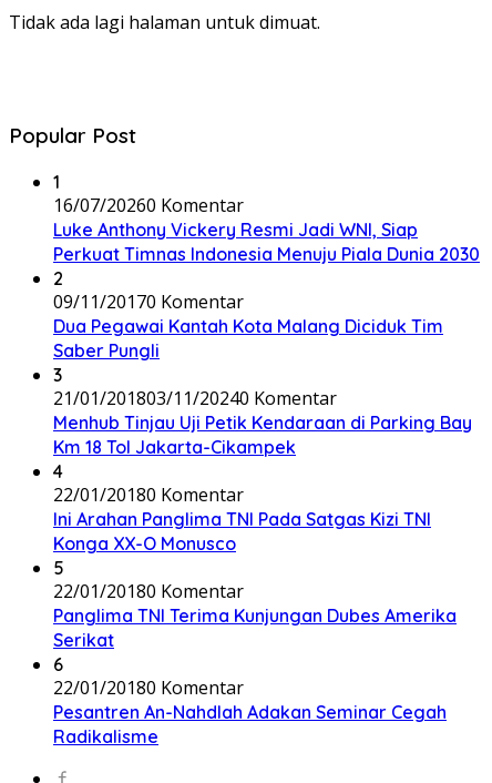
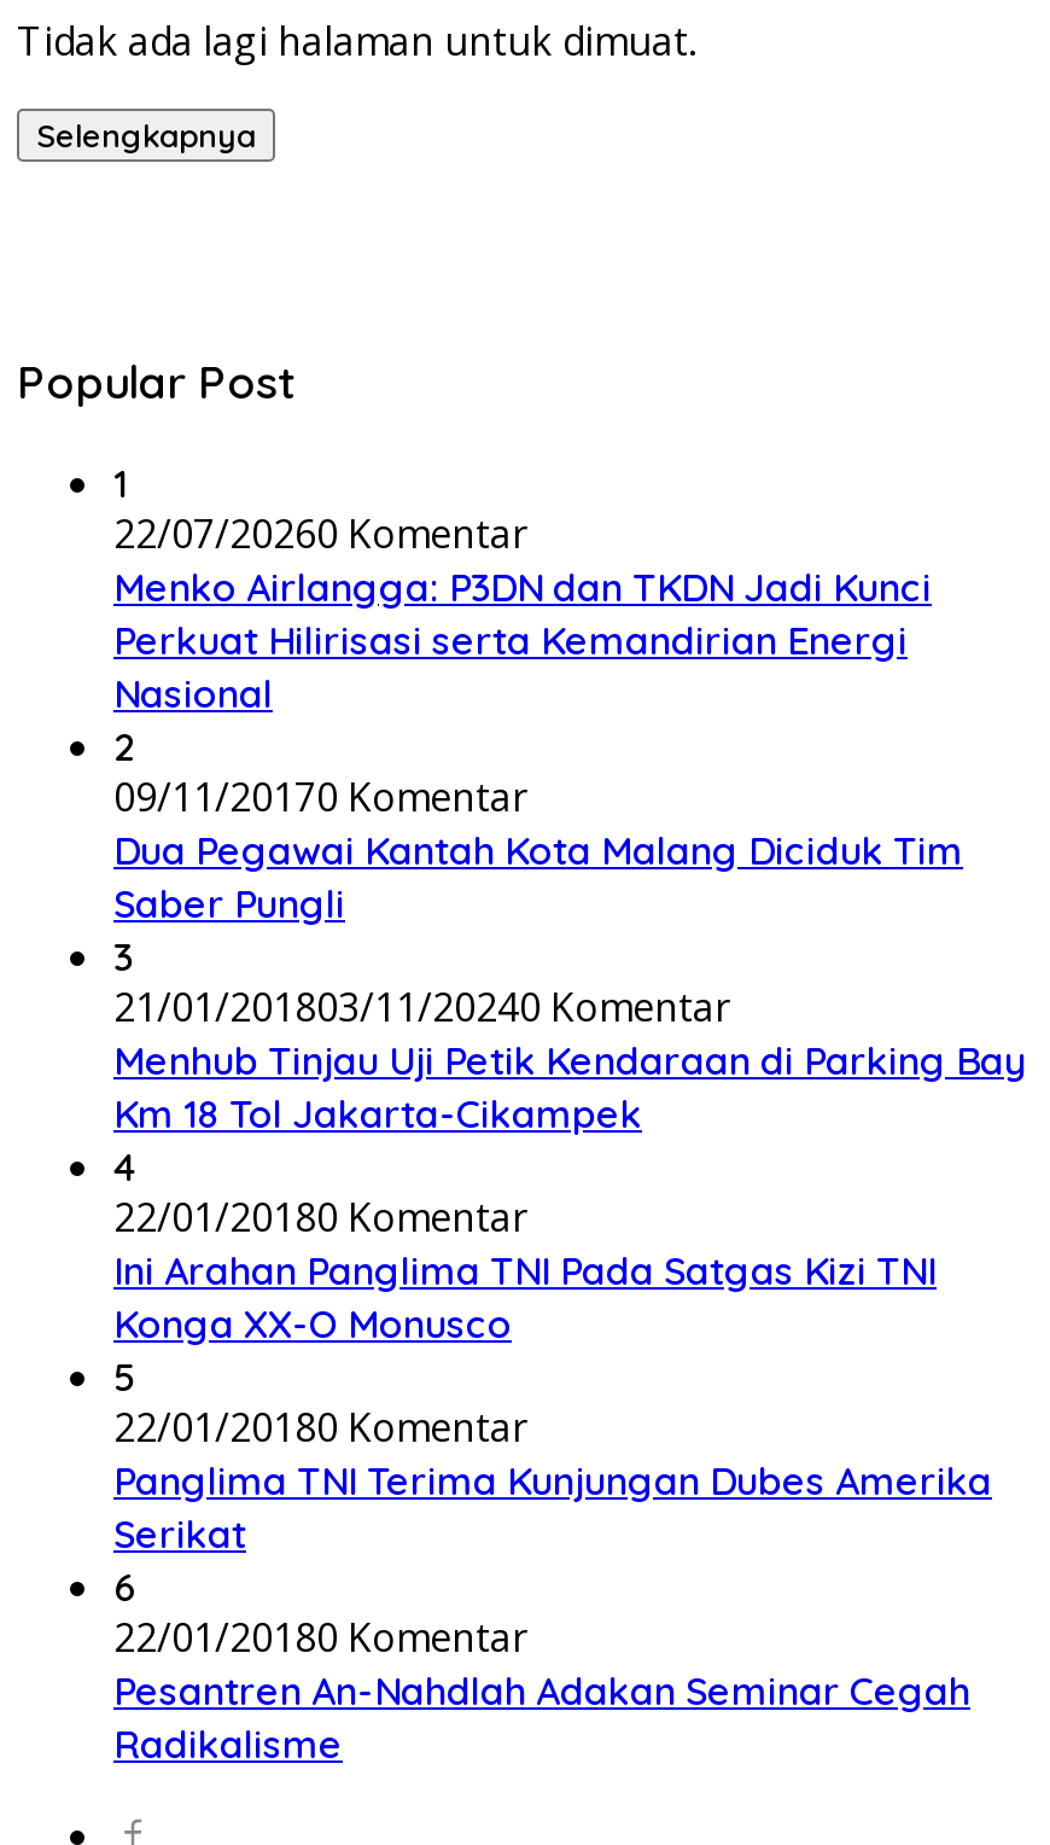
+ Selengkapnya

- 16/07/20260 Komentar
- Luke Anthony Vickery Resmi Jadi WNI, Siap
- Perkuat Timnas Indonesia Menuju Piala Dunia 2030
+ 22/07/20260 Komentar
+ Menko Airlangga: P3DN dan TKDN Jadi Kunci
+ Perkuat Hilirisasi serta Kemandirian Energi
+ Nasional
